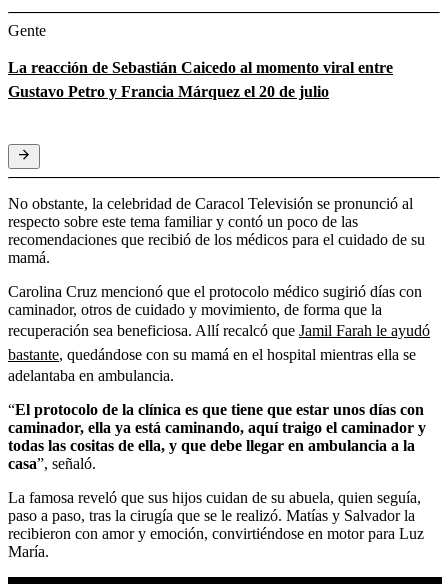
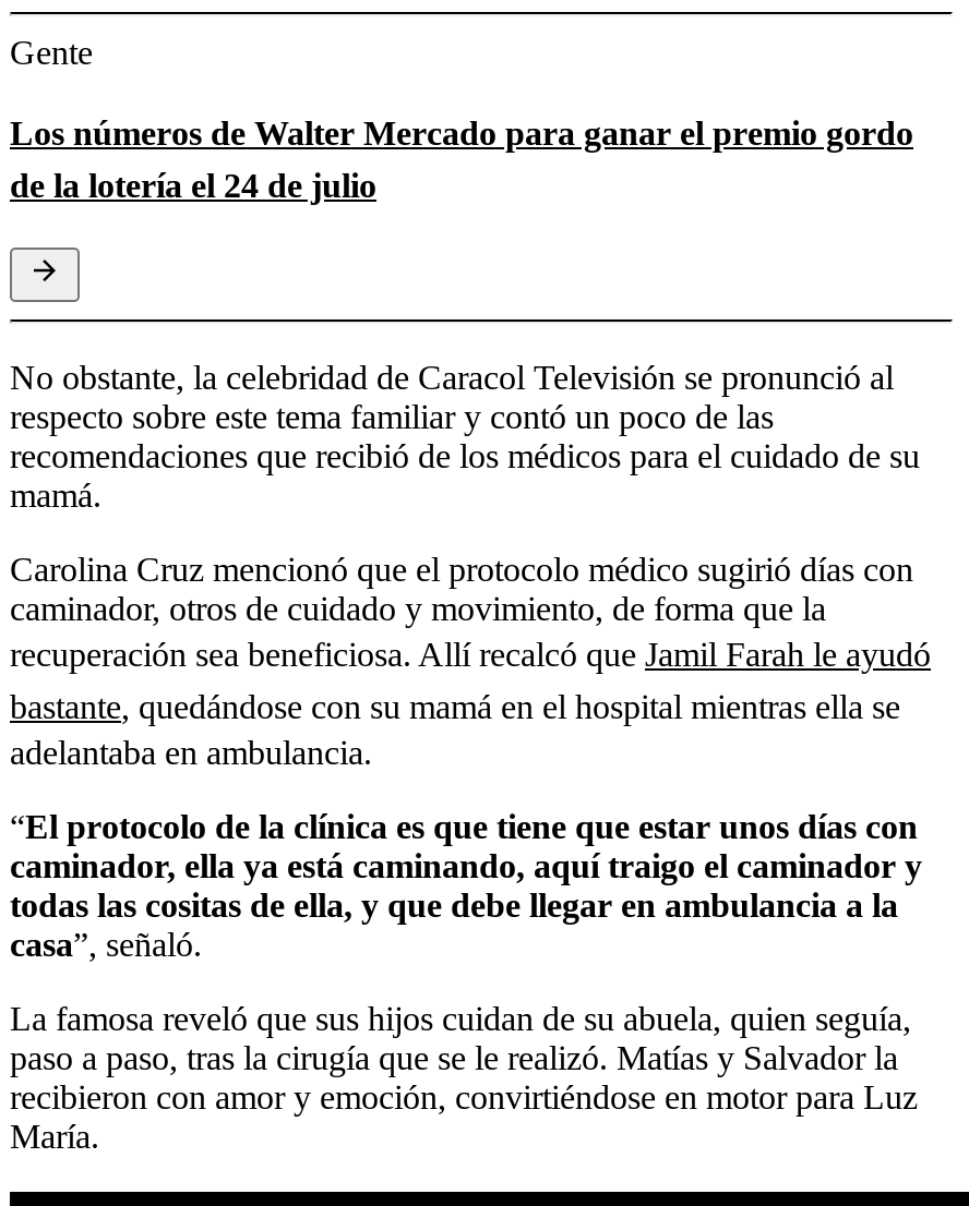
- La reacción de Sebastián Caicedo al momento viral entre
- Gustavo Petro y Francia Márquez el 20 de julio
+ Los números de Walter Mercado para ganar el premio gordo
+ de la lotería el 24 de julio
